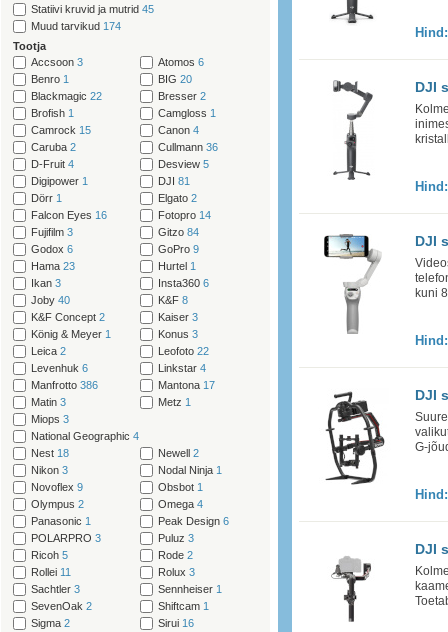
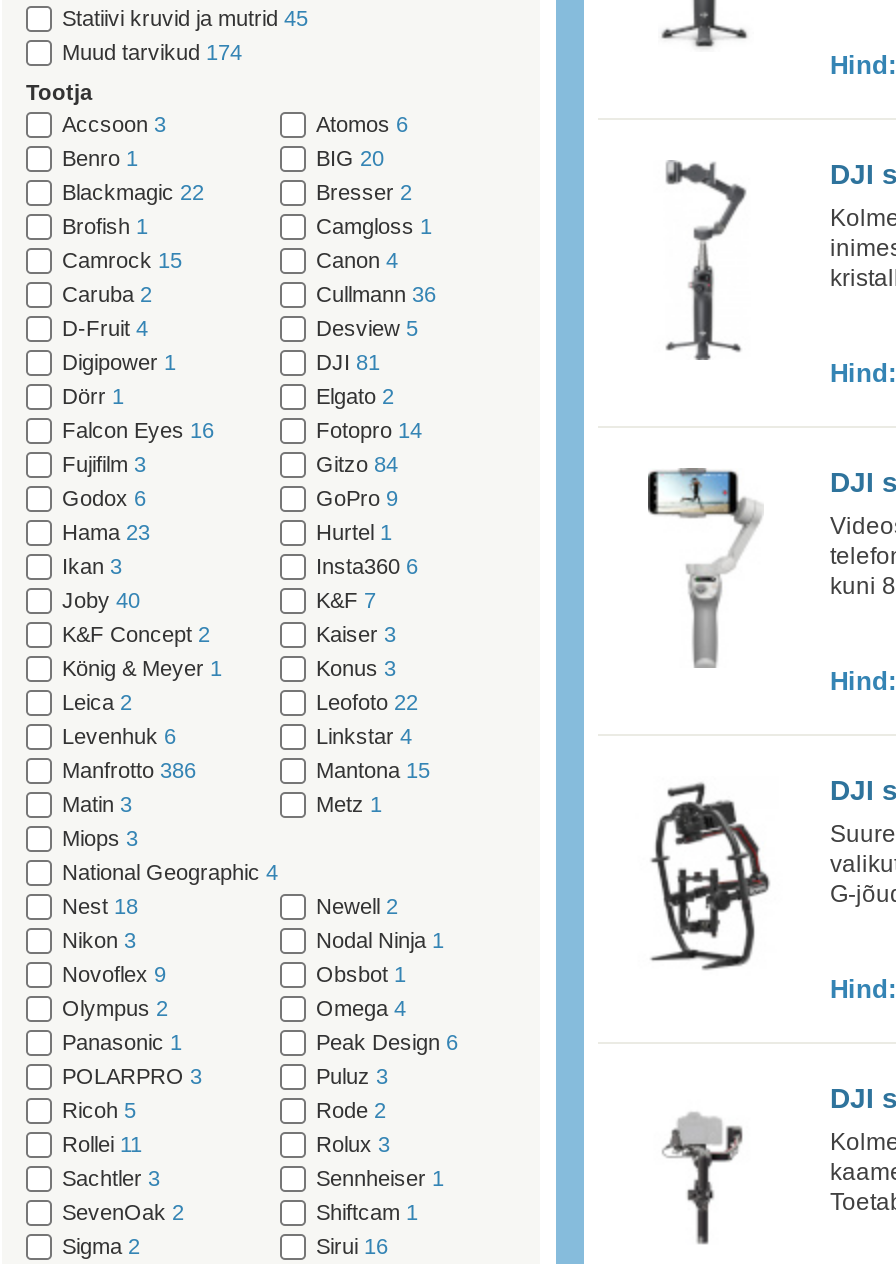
- K&F 8
+ K&F 7

- Mantona 17
+ Mantona 15
